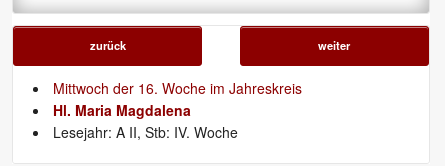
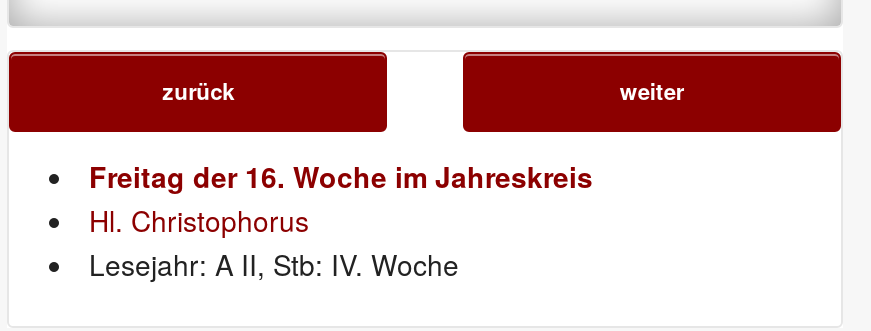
- Mittwoch der 16. Woche im Jahreskreis
- Hl. Maria Magdalena
+ Freitag der 16. Woche im Jahreskreis
+ Hl. Christophorus
